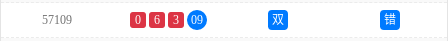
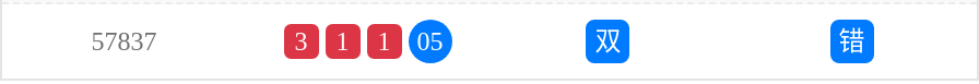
- 57109
- 0
- 6
+ 57837

- 09
+ 1
+ 1
+ 05
